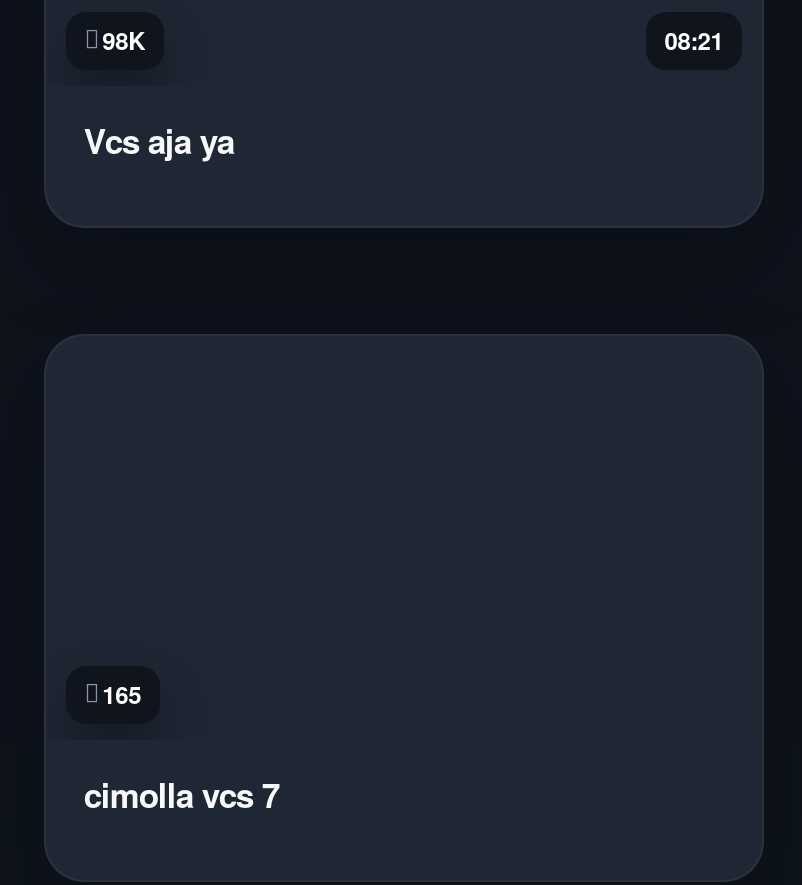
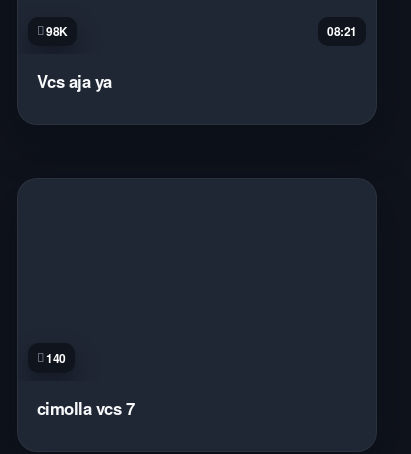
- 165
+ 140
